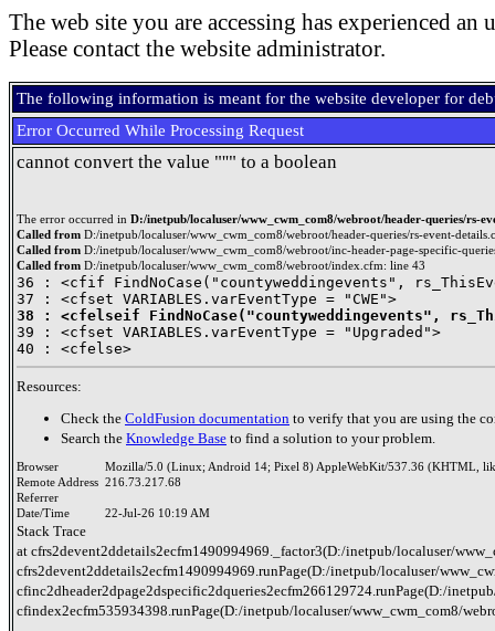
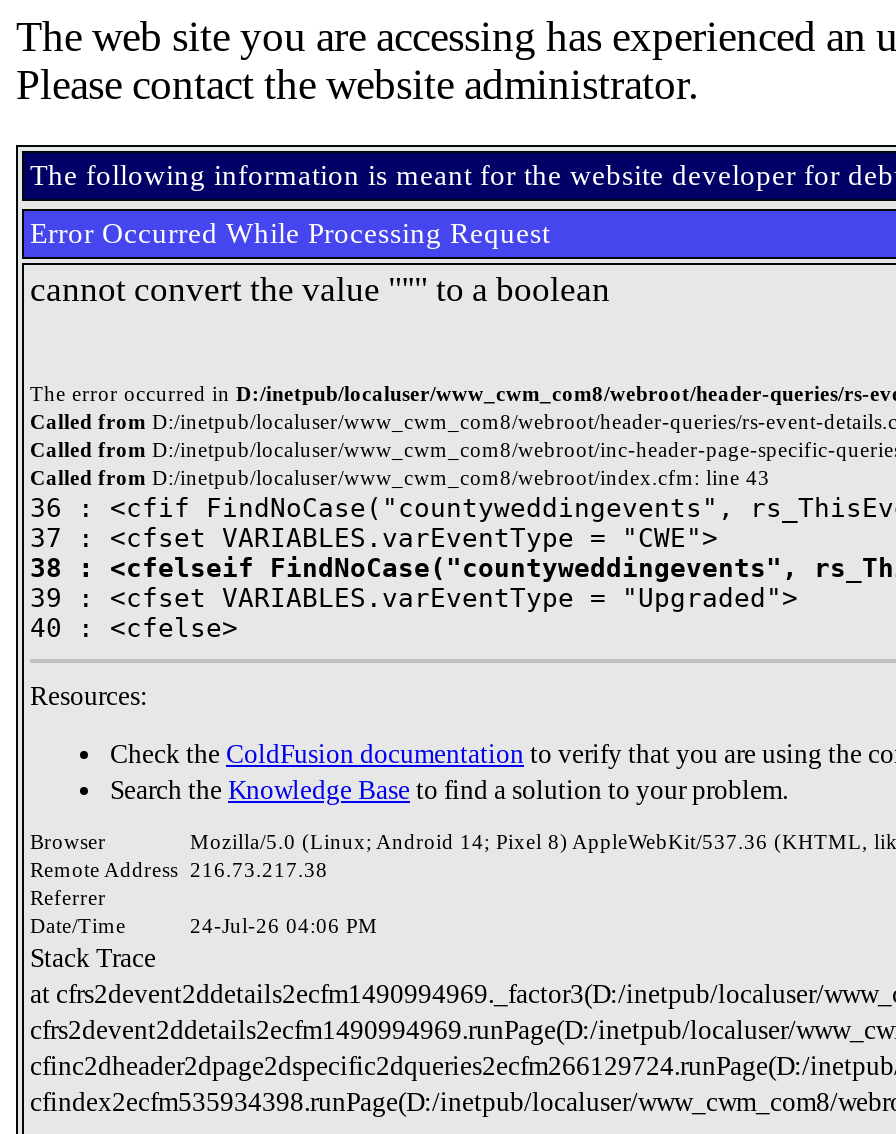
- Remote Address 216.73.217.68
+ Remote Address 216.73.217.38

- 22-Jul-26 10:19 AM
+ 24-Jul-26 04:06 PM
